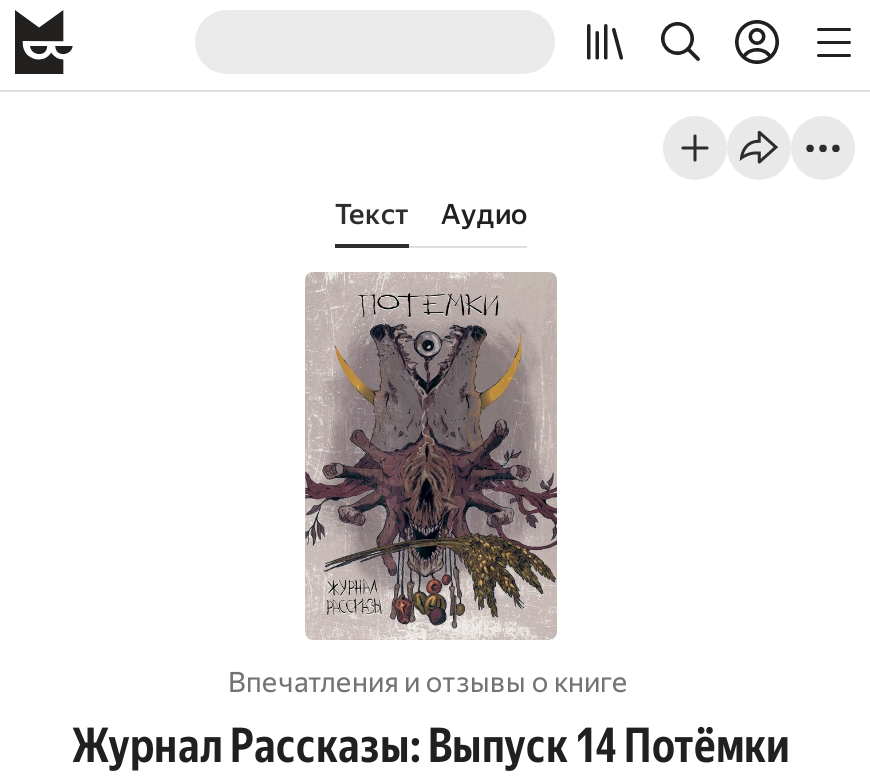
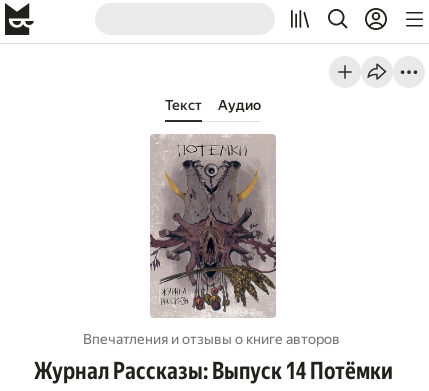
- Впечатления и отзывы о книге
+ Впечатления и отзывы о книге авторов
